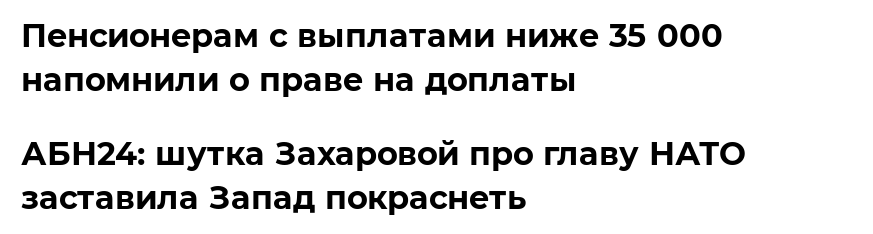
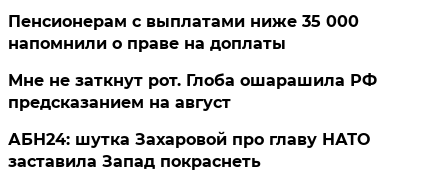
+ Мне не заткнут рот. Глоба ошарашила РФ
+ предсказанием на август
